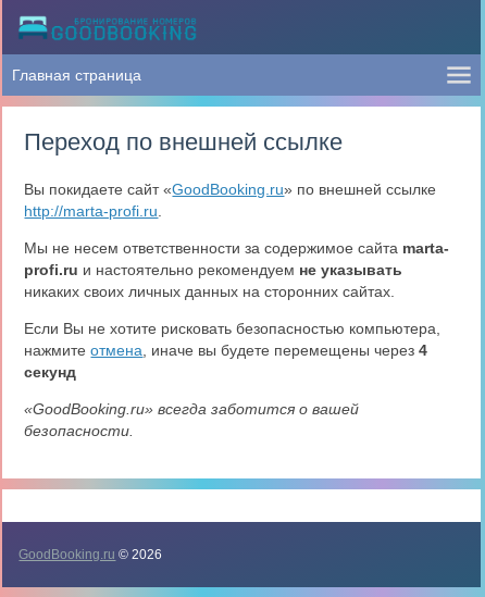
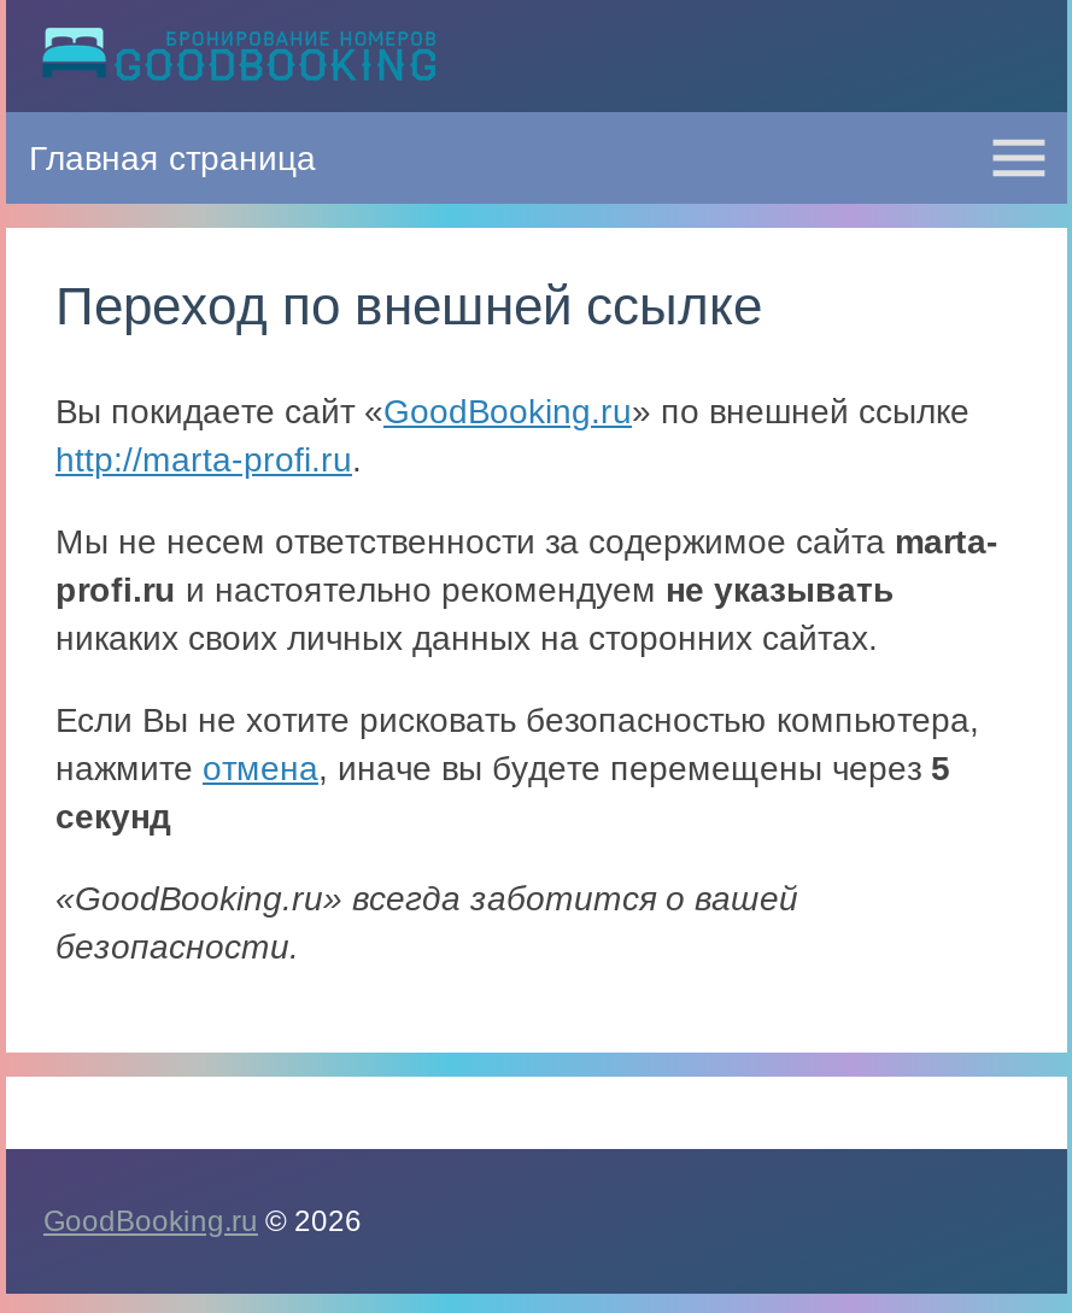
- нажмите отмена, иначе вы будете перемещены через 4
+ нажмите отмена, иначе вы будете перемещены через 5
